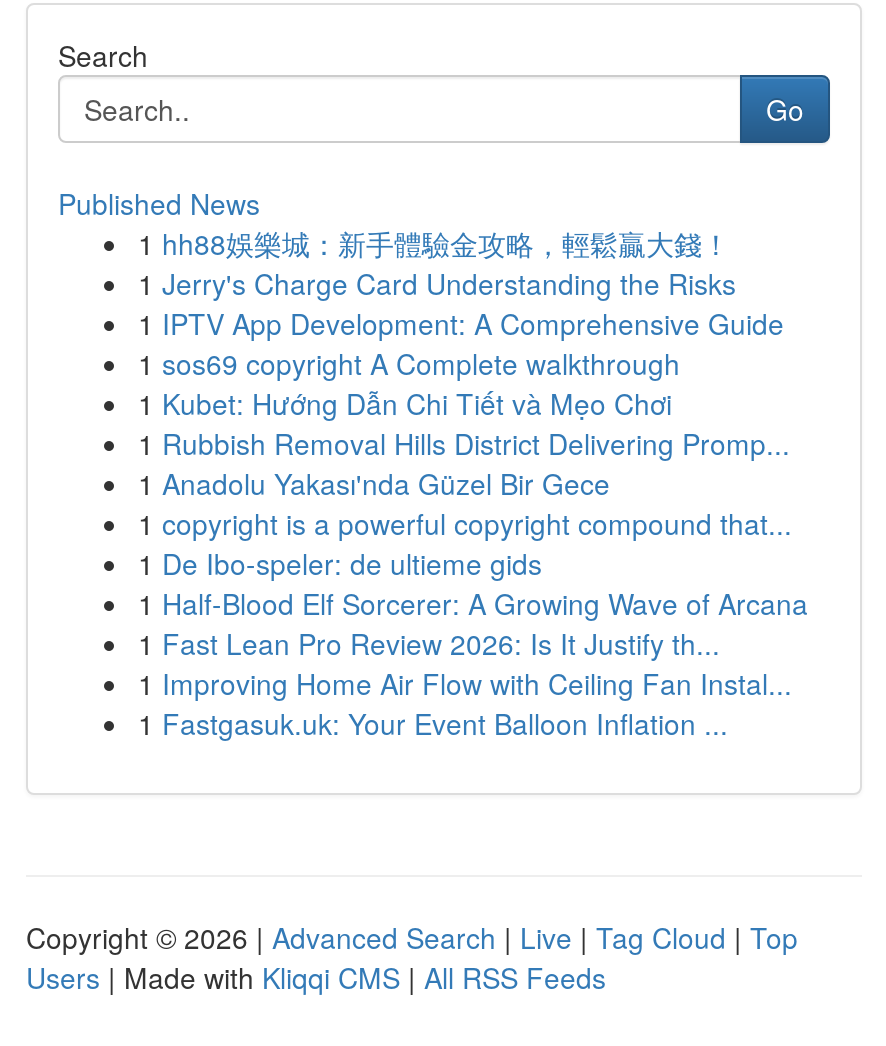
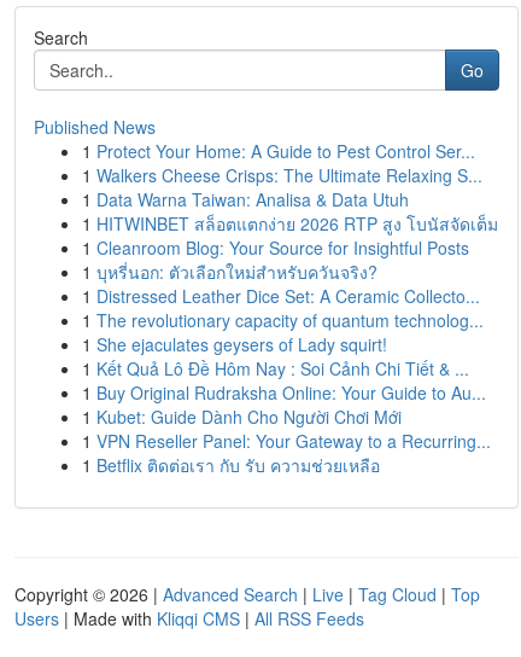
- 1 hh88娛樂城：新手體驗金攻略，輕鬆贏大錢！
- 1 Jerry's Charge Card Understanding the Risks
- 1 IPTV App Development: A Comprehensive Guide
- 1 sos69 copyright A Complete walkthrough
- 1 Kubet: Hướng Dẫn Chi Tiết và Mẹo Chơi
- 1 Rubbish Removal Hills District Delivering Promp...
- 1 Anadolu Yakası'nda Güzel Bir Gece
- 1 copyright is a powerful copyright compound that...
- 1 De Ibo-speler: de ultieme gids
- 1 Half-Blood Elf Sorcerer: A Growing Wave of Arcana
- 1 Fast Lean Pro Review 2026: Is It Justify th...
- 1 Improving Home Air Flow with Ceiling Fan Instal...
- 1 Fastgasuk.uk: Your Event Balloon Inflation ...
+ 1 Protect Your Home: A Guide to Pest Control Ser...
+ 1 Walkers Cheese Crisps: The Ultimate Relaxing S...
+ 1 Data Warna Taiwan: Analisa & Data Utuh
+ 1 HITWINBET สล็อตแตกง่าย 2026 RTP สูง โบนัสจัดเต็ม
+ 1 Cleanroom Blog: Your Source for Insightful Posts
+ 1 บุหรี่นอก: ตัวเลือกใหม่สำหรับควันจริง?
+ 1 Distressed Leather Dice Set: A Ceramic Collecto...
+ 1 The revolutionary capacity of quantum technolog...
+ 1 She ejaculates geysers of Lady squirt!
+ 1 Kết Quả Lô Đề Hôm Nay : Soi Cảnh Chi Tiết & ...
+ 1 Buy Original Rudraksha Online: Your Guide to Au...
+ 1 Kubet: Guide Dành Cho Người Chơi Mới
+ 1 VPN Reseller Panel: Your Gateway to a Recurring...
+ 1 Betflix ติดต่อเรา กับ รับ ความช่วยเหลือ
